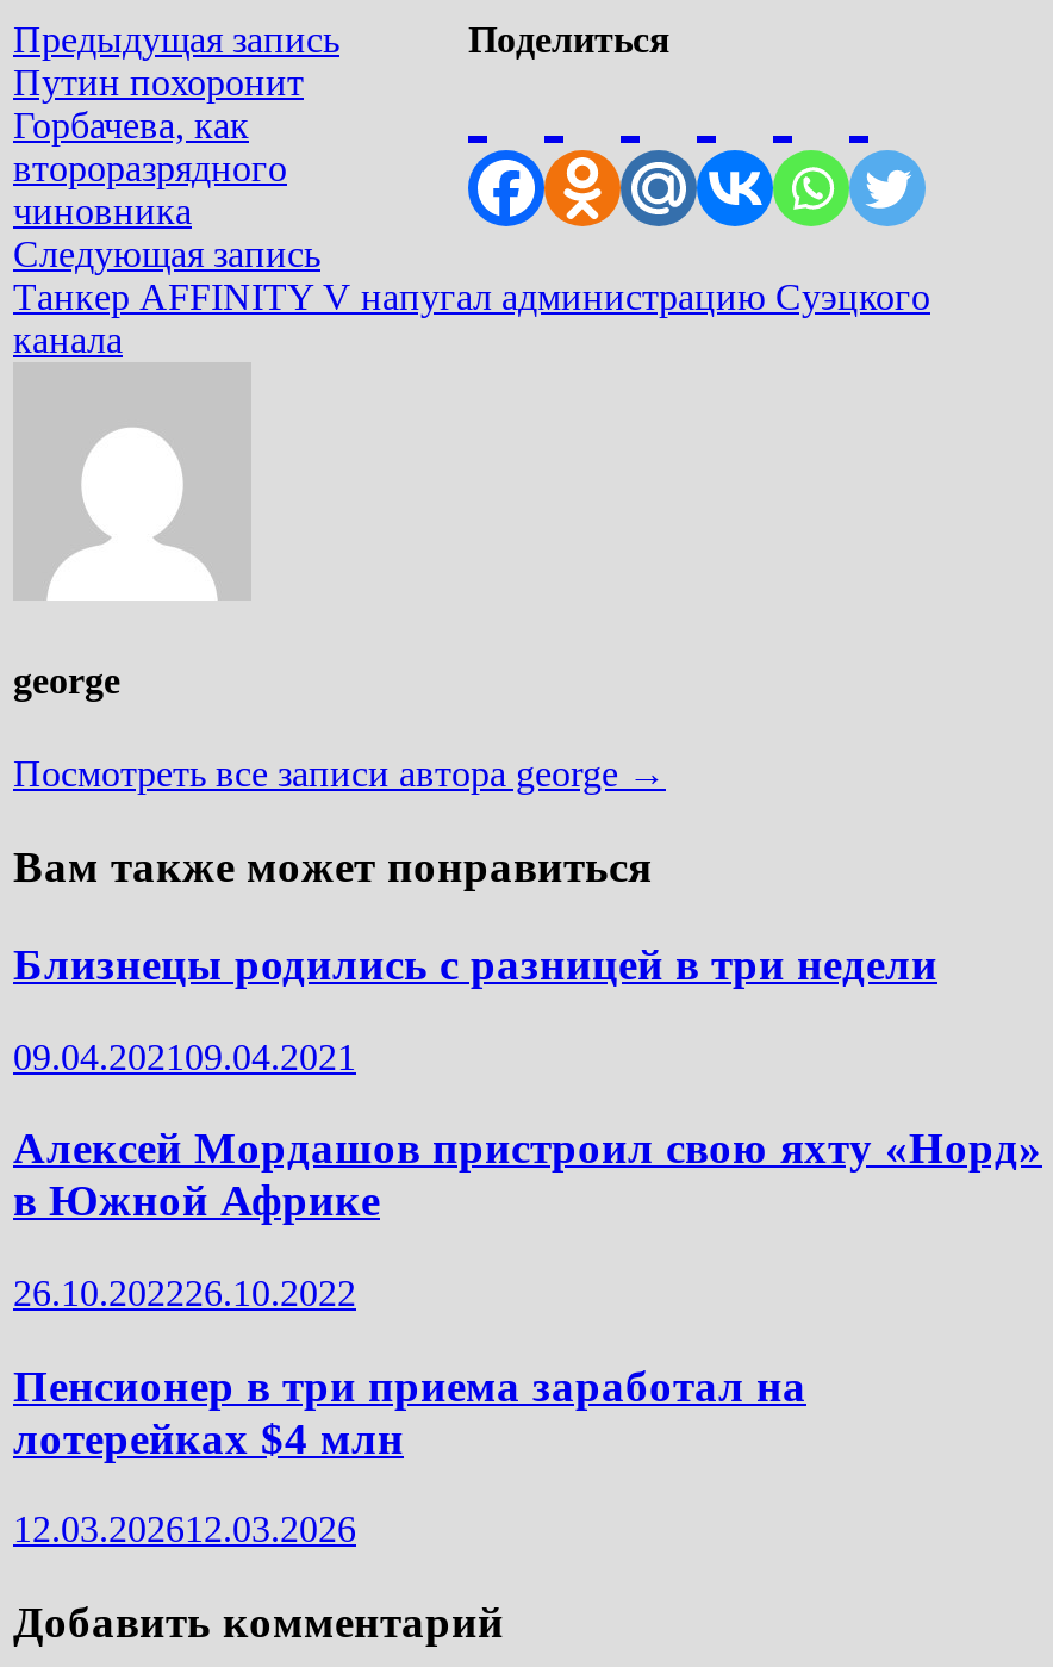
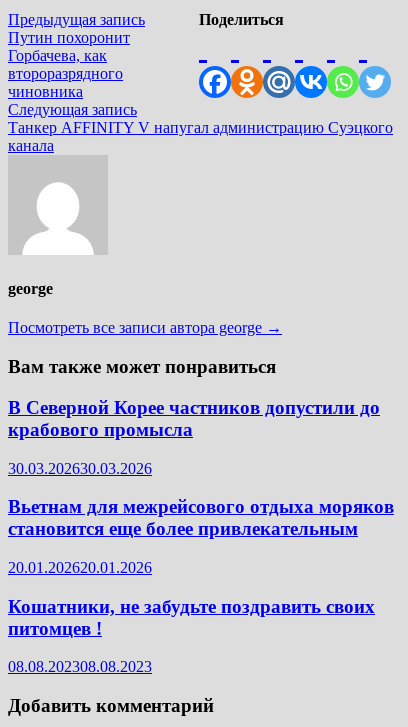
- Близнецы родились с разницей в три недели
+ В Северной Корее частников допустили до
+ крабового промысла

- 09.04.2021 09.04.2021
+ 30.03.2026 30.03.2026

- Алексей Мордашов пристроил свою яхту «Норд»
- в Южной Африке
+ Вьетнам для межрейсового отдыха моряков
+ становится еще более привлекательным

- 26.10.202226.10.2022
+ 20.01.202620.01.2026

- Пенсионер в три приема заработал на
- лотерейках $4 млн
+ Кошатники, не забудьте поздравить своих
+ питомцев !

- 12.03.202612.03.2026
+ 08.08.202308.08.2023
